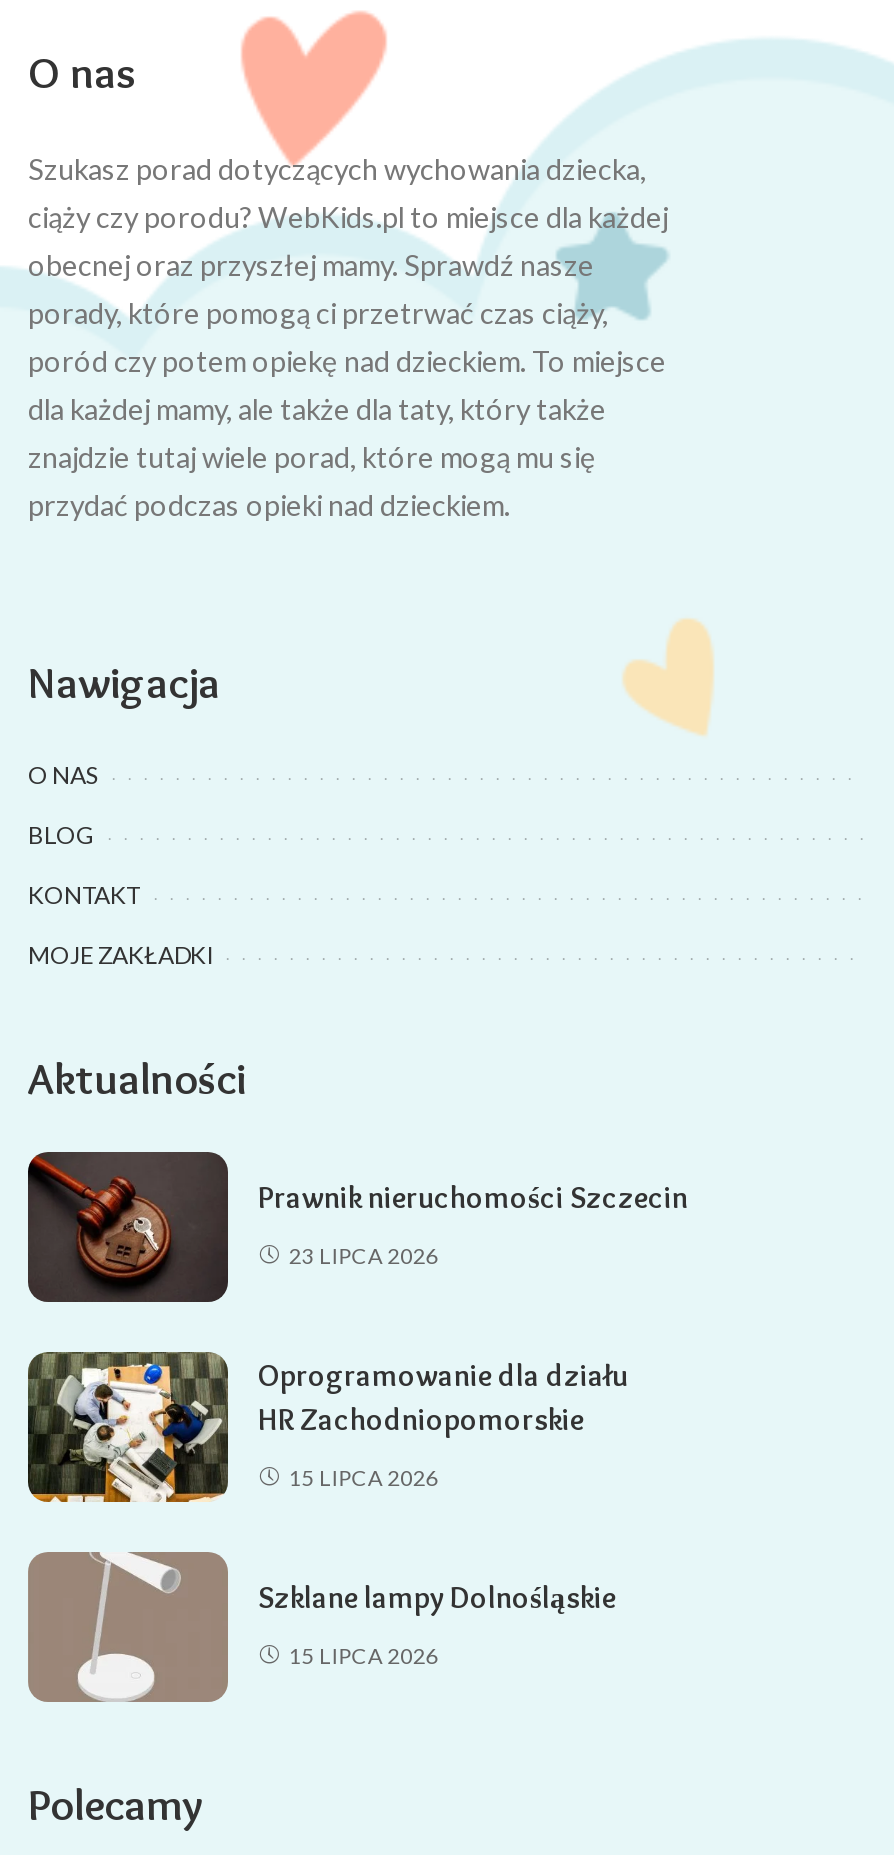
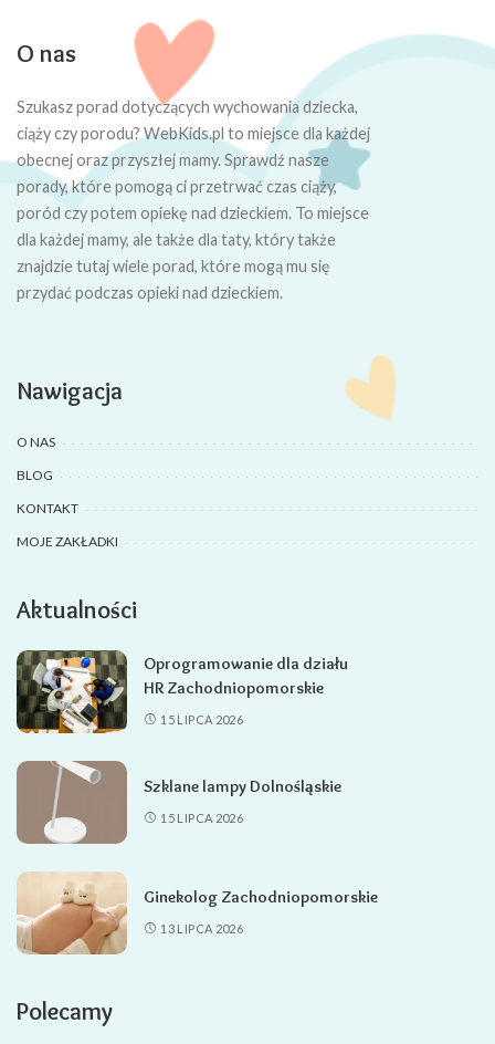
- [image]
- Prawnik nieruchomości Szczecin
- 23 LIPCA 2026

moved up: [image] | Oprogramowanie dla działu | HR Zachodniopomorskie | 15 LIPCA 2026 | Szklane lampy Dolnośląskie | 15 LIPCA 2026

+ [image]
+ Ginekolog Zachodniopomorskie
+ 13 LIPCA 2026
